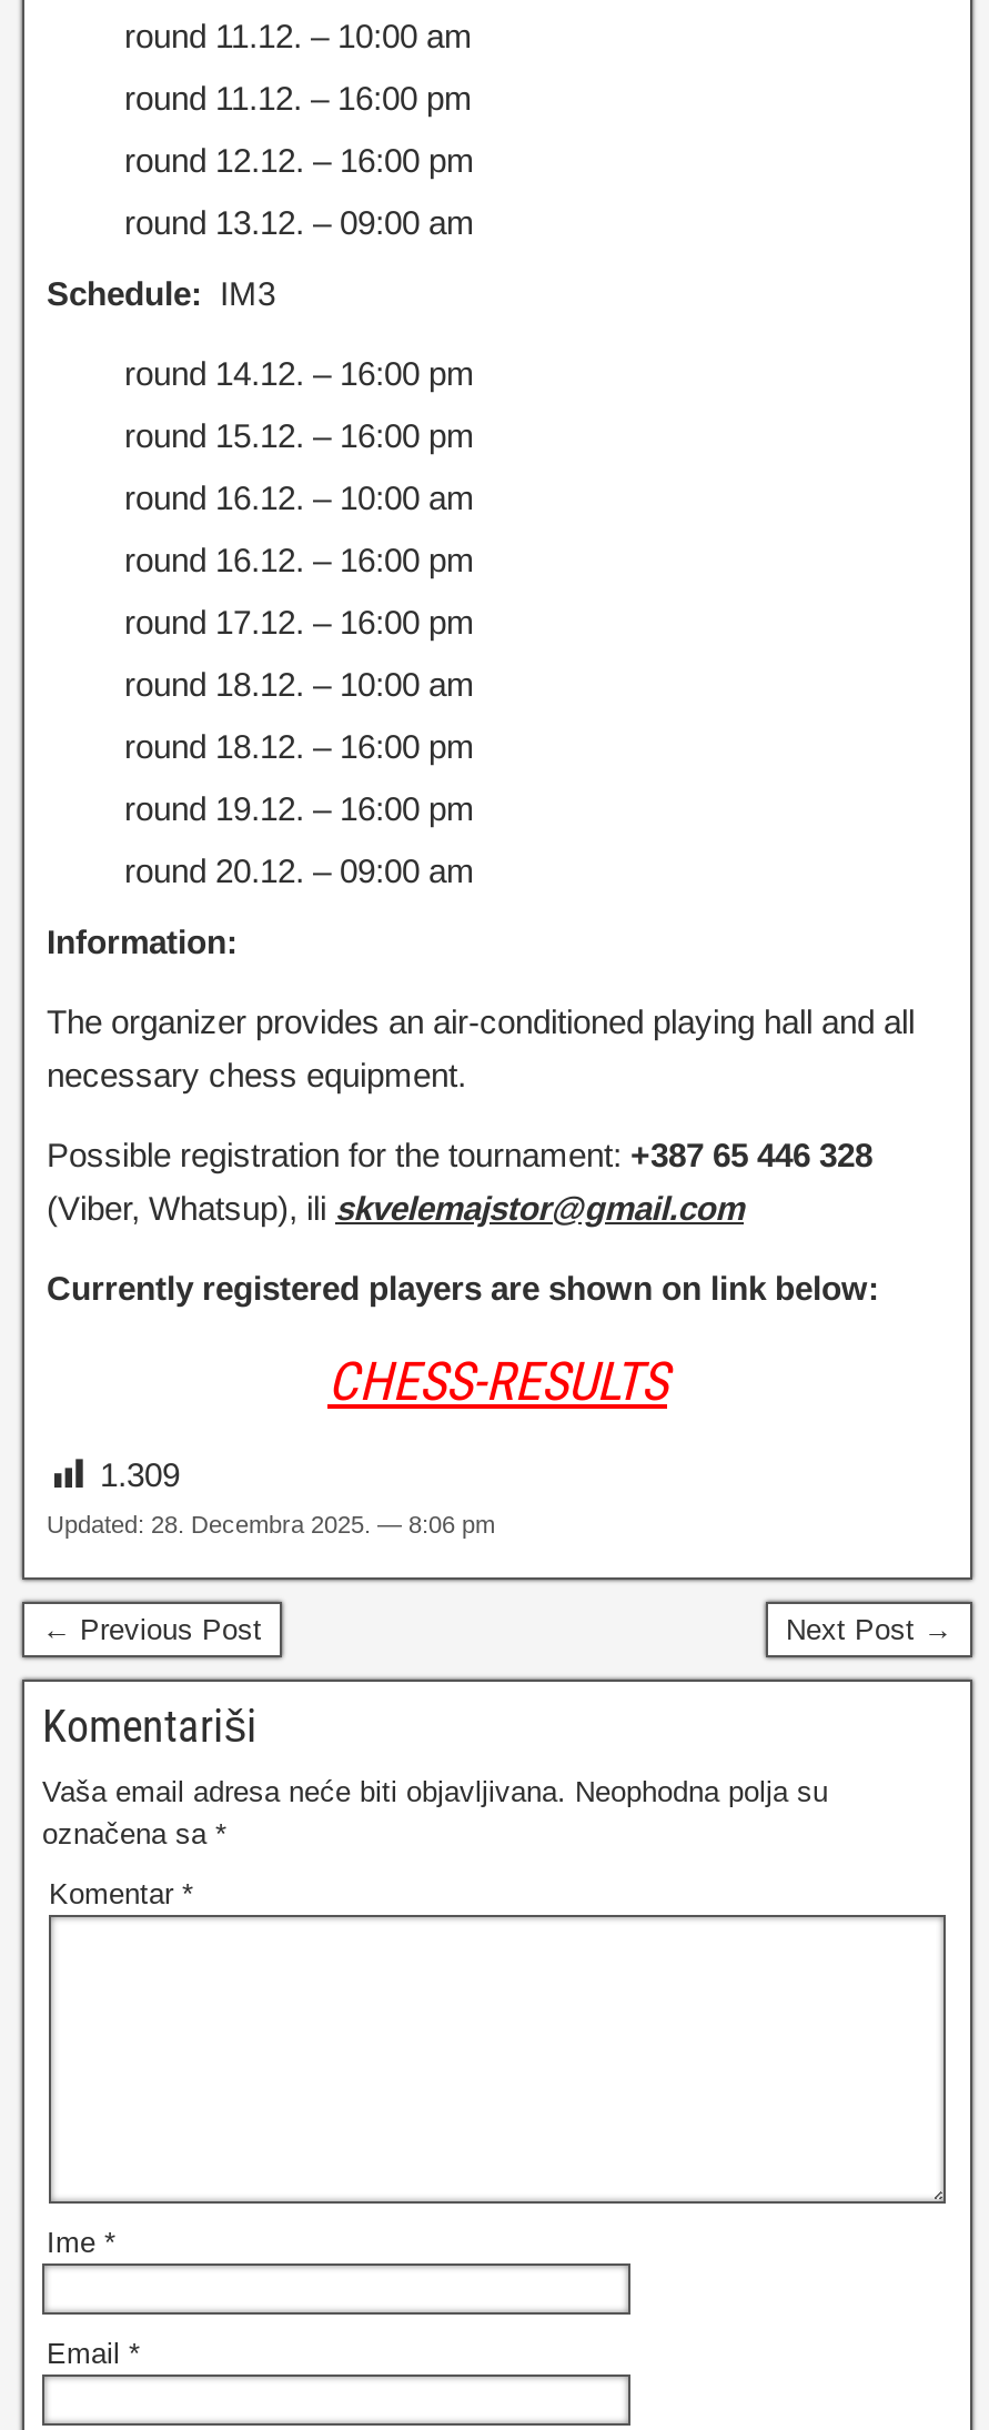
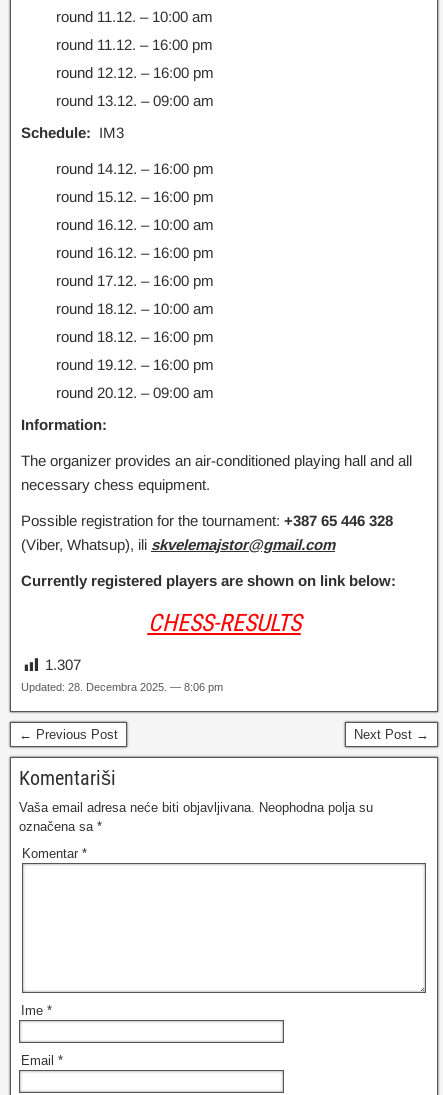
- 1.309
+ 1.307
